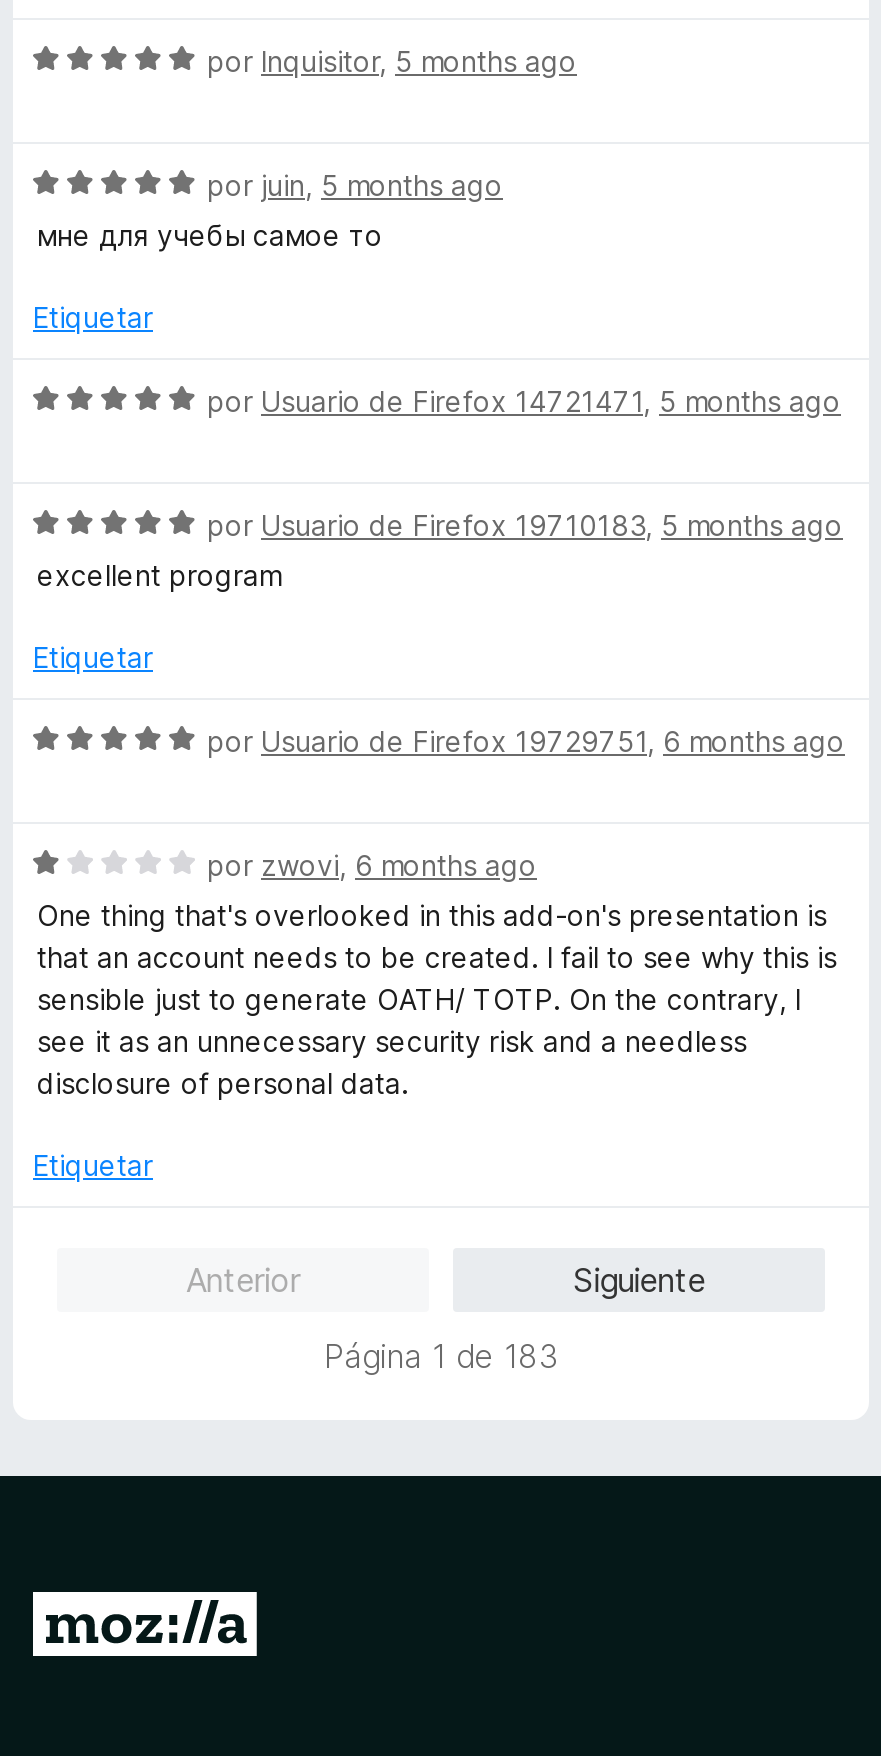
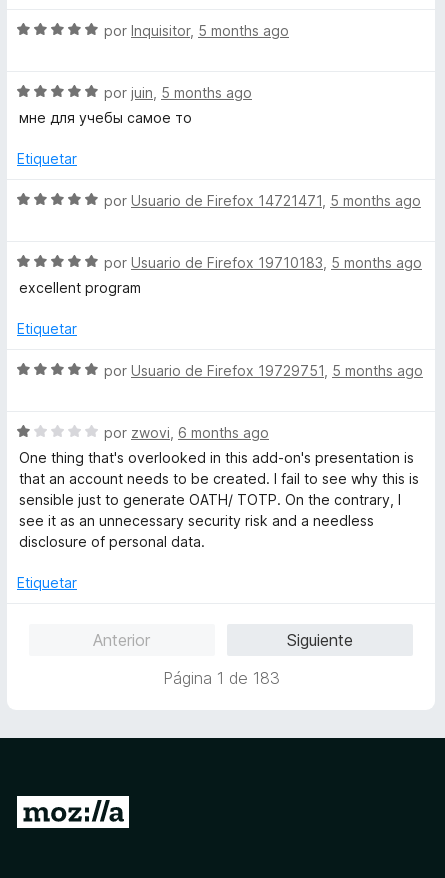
- por Usuario de Firefox 19729751, 6 months ago
+ por Usuario de Firefox 19729751, 5 months ago
